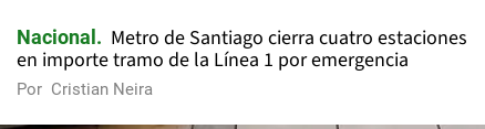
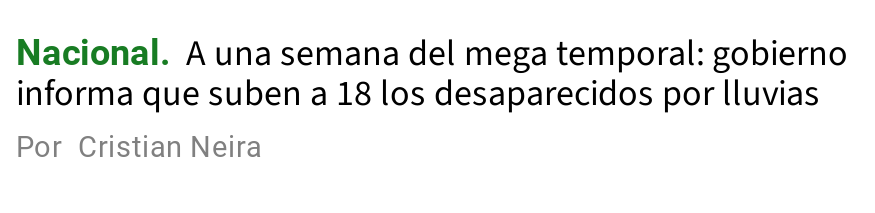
- Metro de Santiago cierra cuatro estaciones
- en importe tramo de la Línea 1 por emergencia
+ A una semana del mega temporal: gobierno
+ informa que suben a 18 los desaparecidos por lluvias
